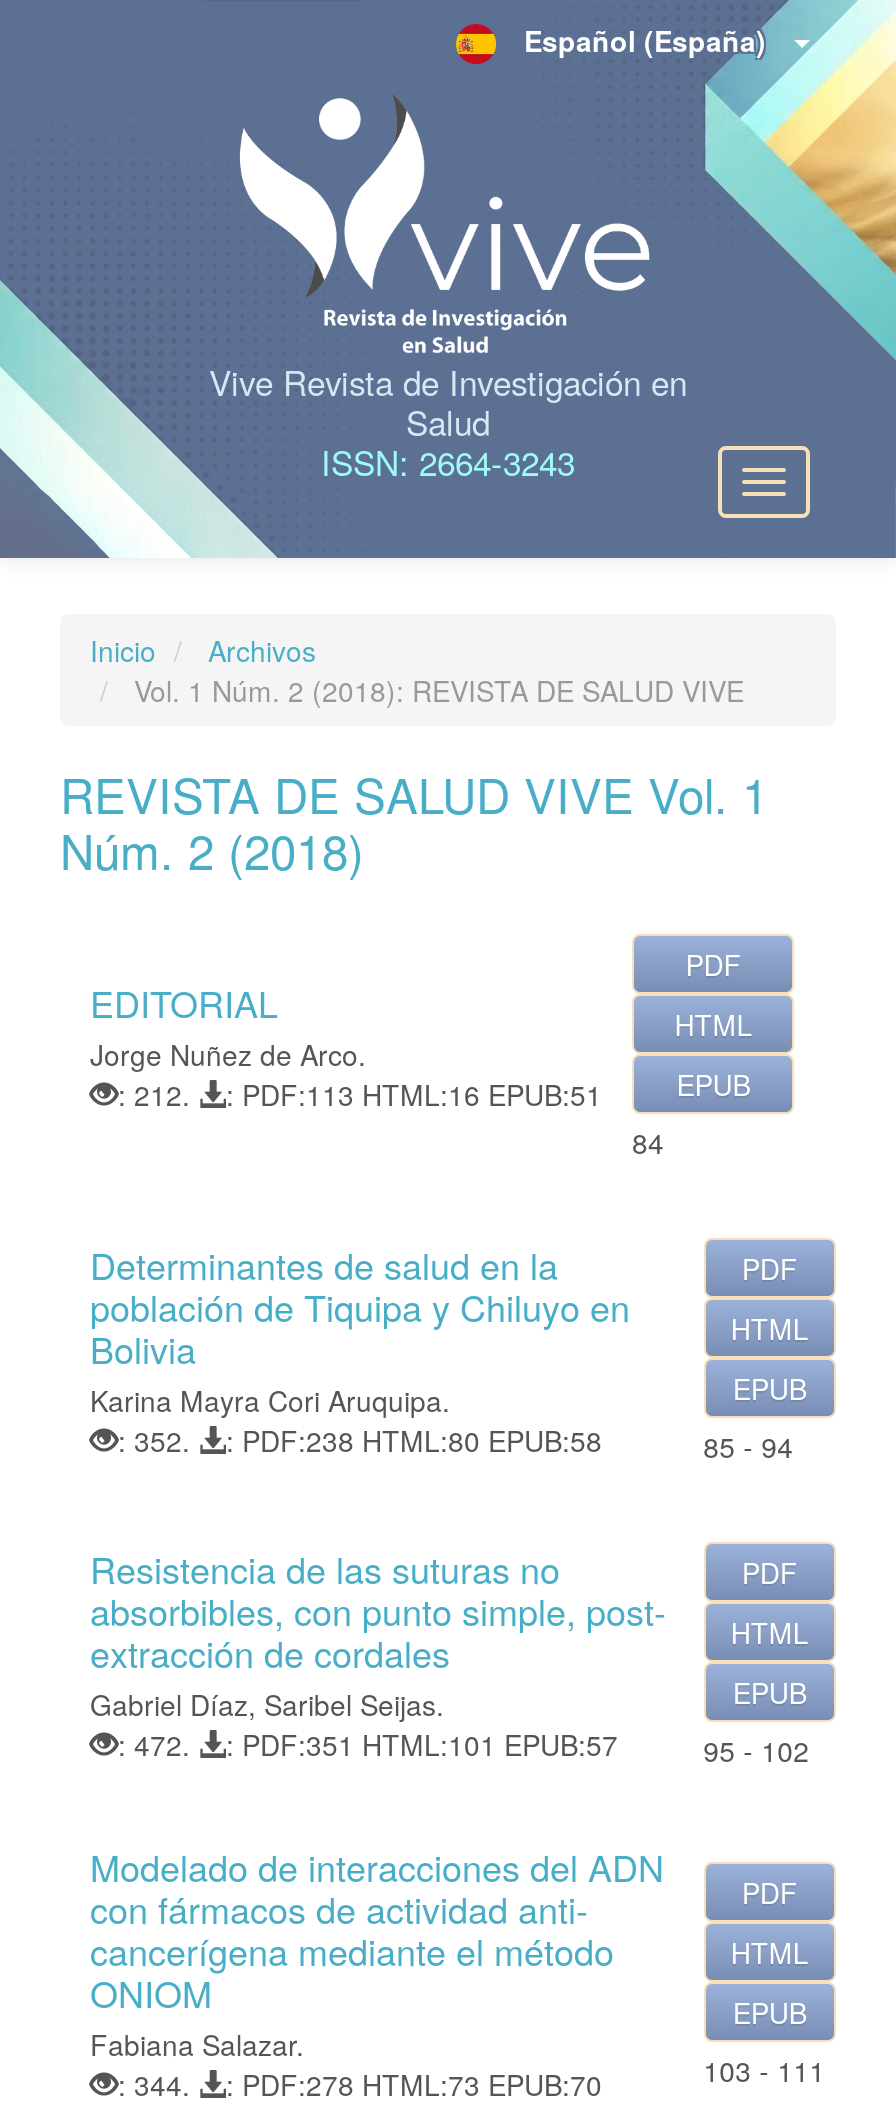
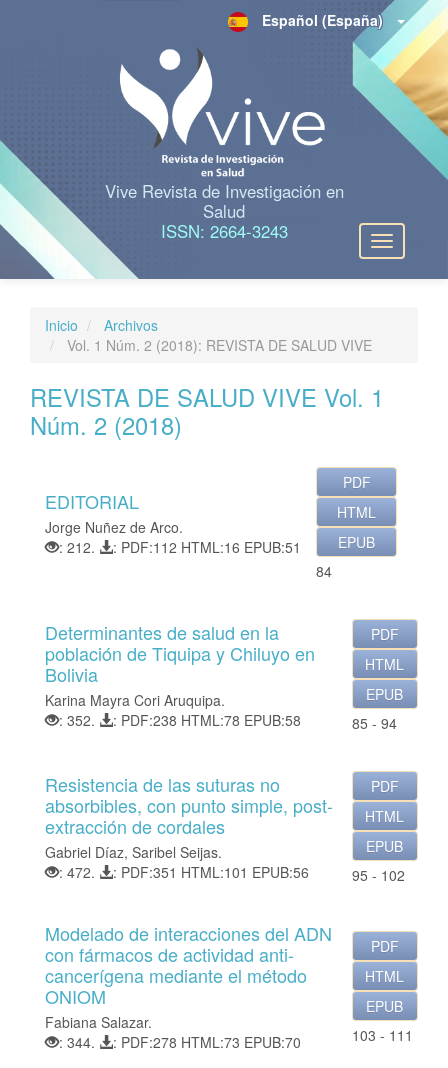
- : PDF:113 HTML:16 EPUB:51
+ : PDF:112 HTML:16 EPUB:51

- : PDF:238 HTML:80 EPUB:58
+ : PDF:238 HTML:78 EPUB:58

- : PDF:351 HTML:101 EPUB:57
+ : PDF:351 HTML:101 EPUB:56
